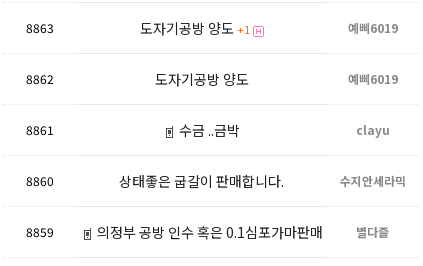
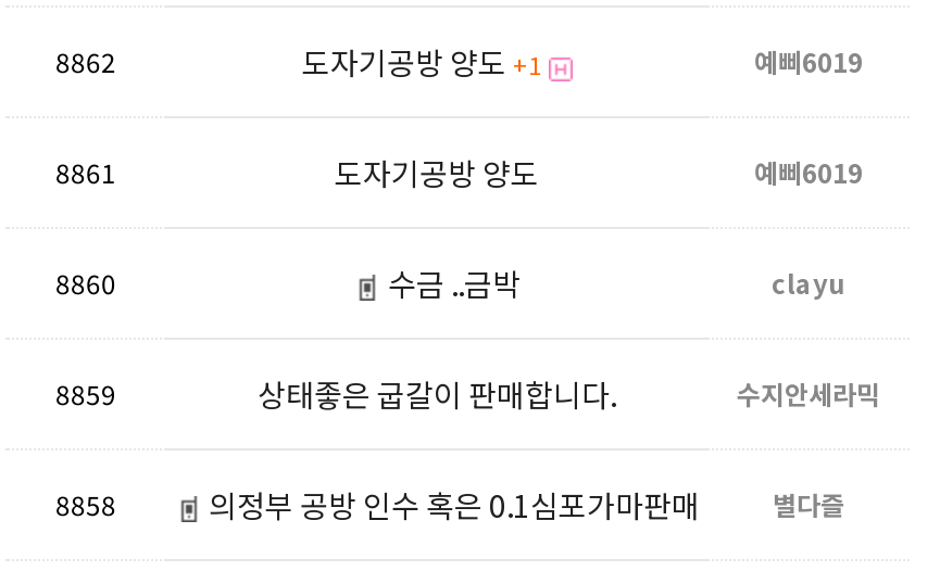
- 8863
+ 8862

- 8862
+ 8861

- 8861
+ 8860

- 8860
+ 8859

- 8859
+ 8858
